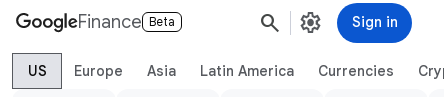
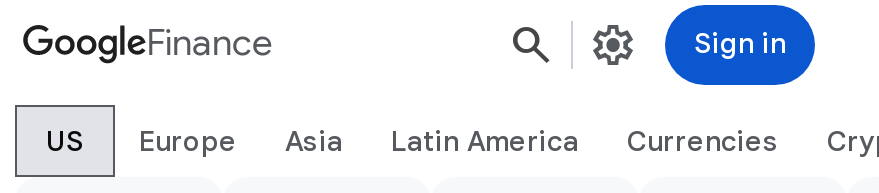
- Finance Beta
+ Finance
